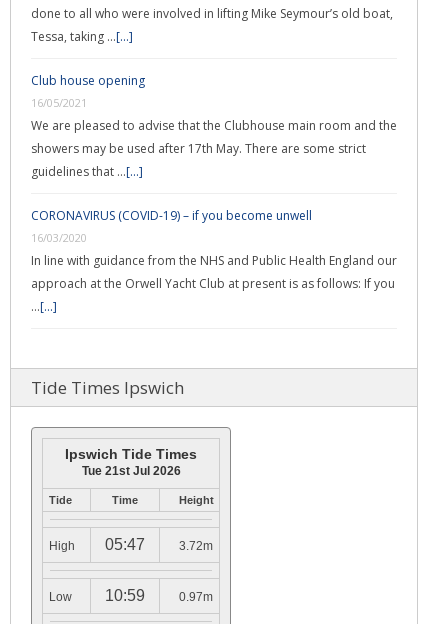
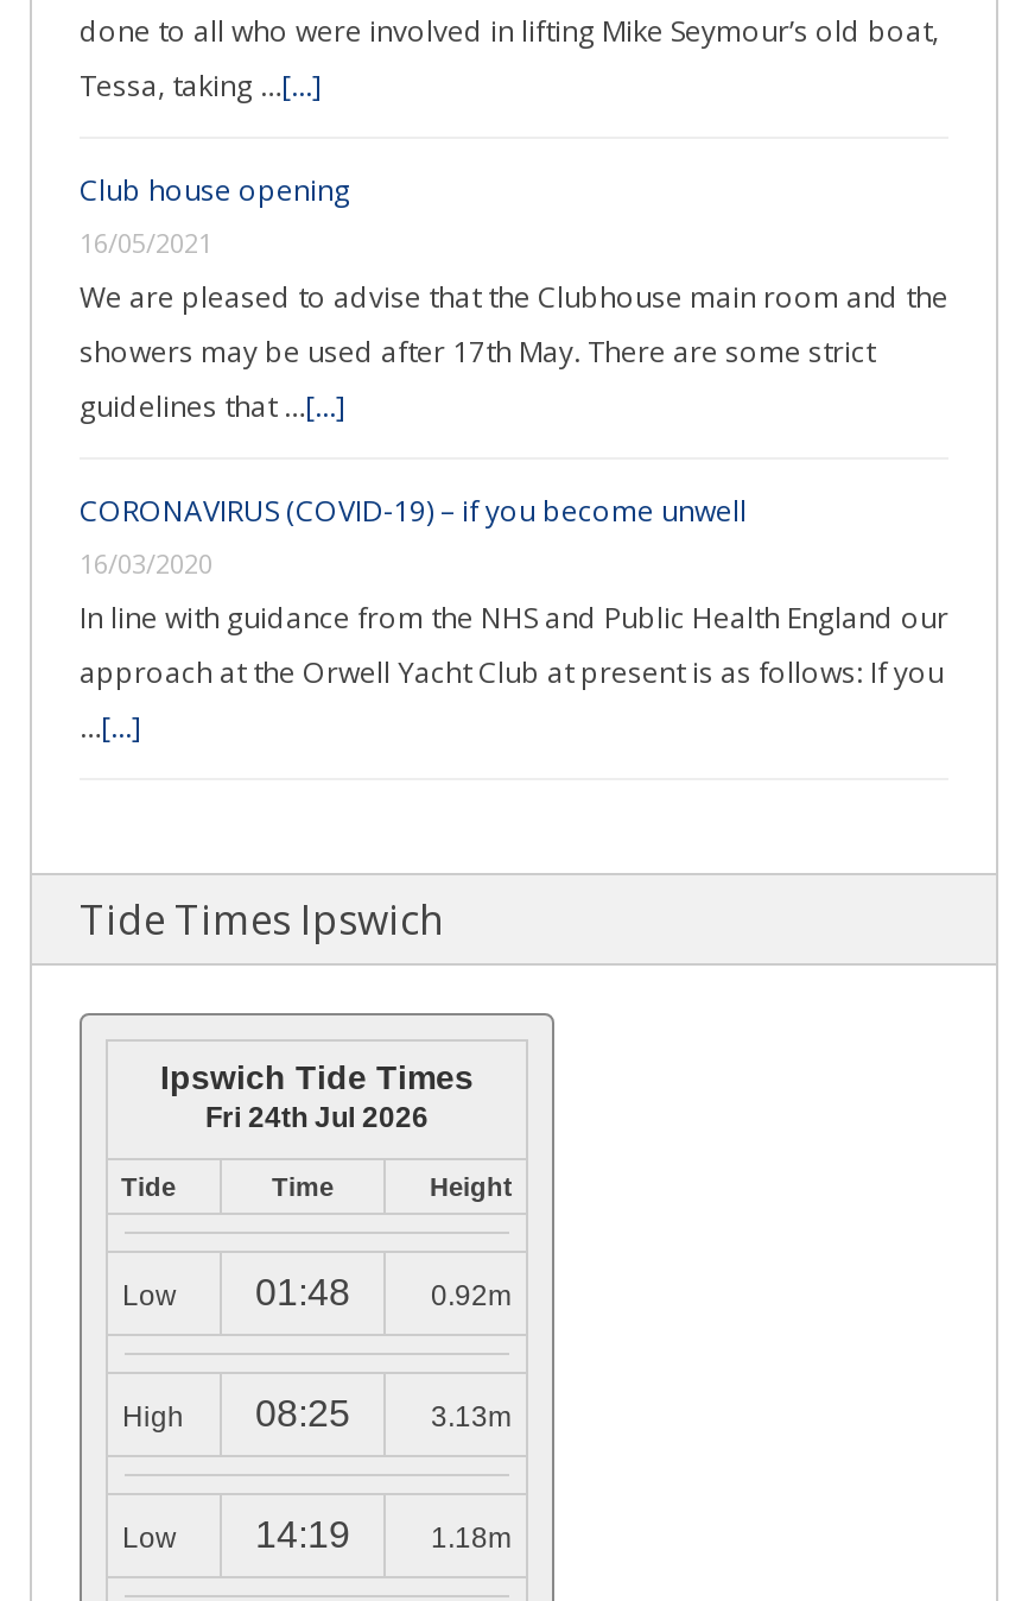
- Tue 21st Jul 2026
+ Fri 24th Jul 2026

+ Low
+ 01:48
+ 0.92m

- 05:47
- 3.72m
+ 08:25
+ 3.13m

- 10:59
- 0.97m
+ 14:19
+ 1.18m
